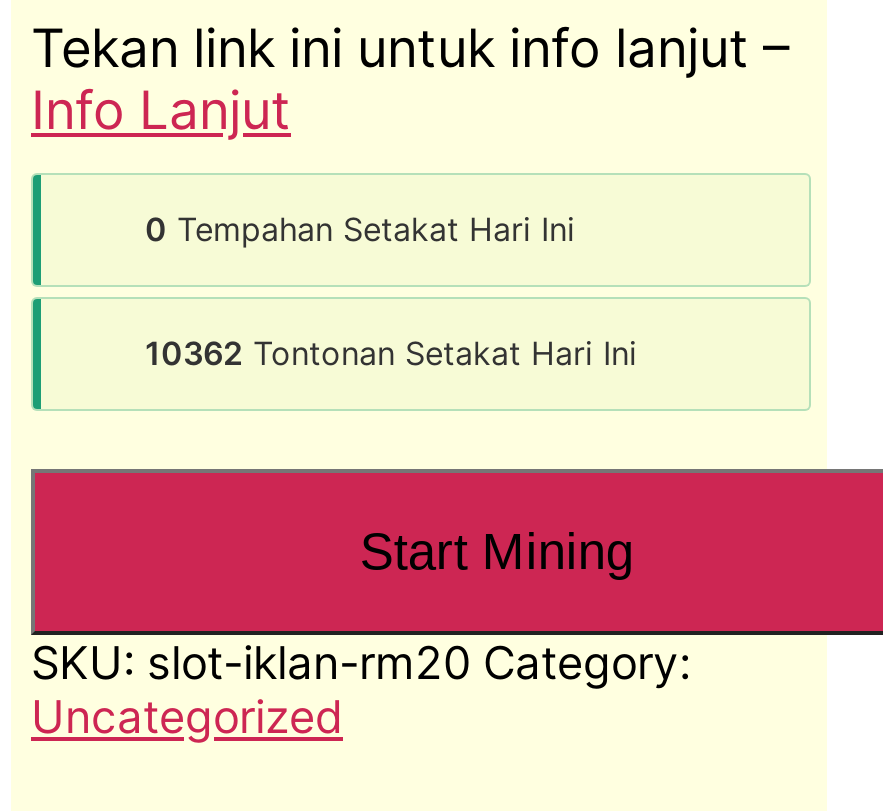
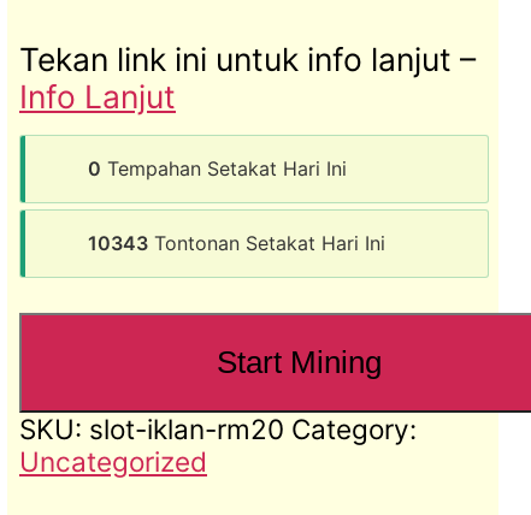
- 10362 Tontonan Setakat Hari Ini
+ 10343 Tontonan Setakat Hari Ini
